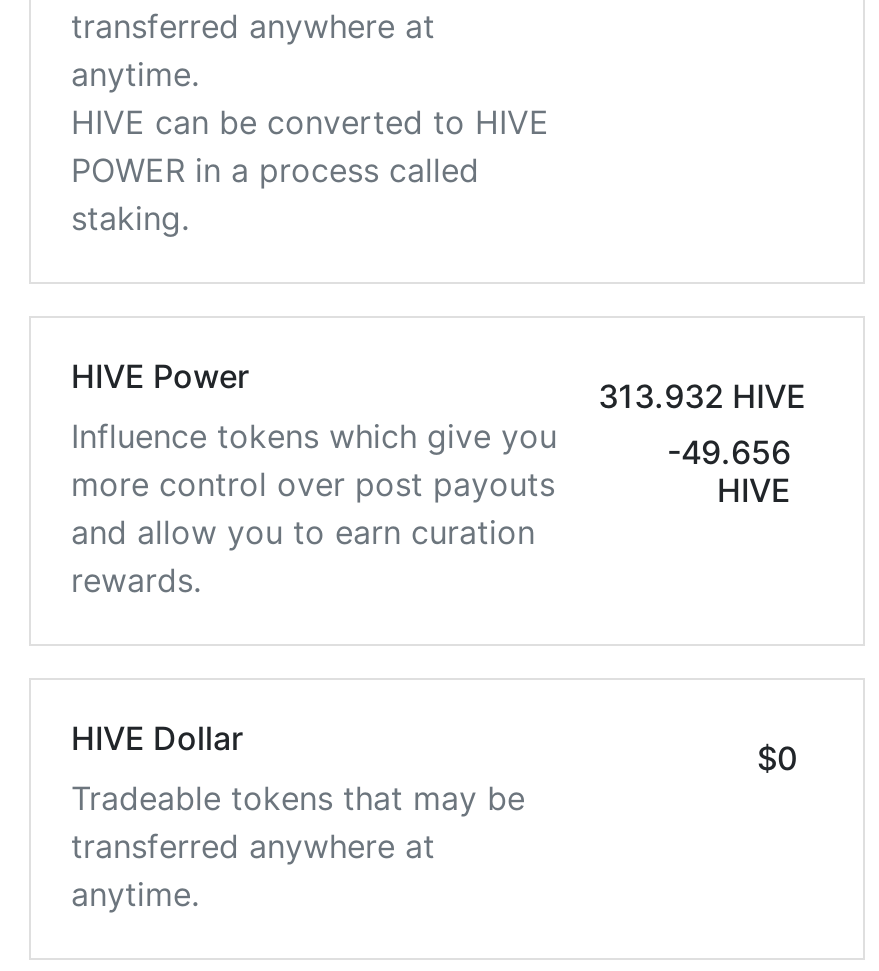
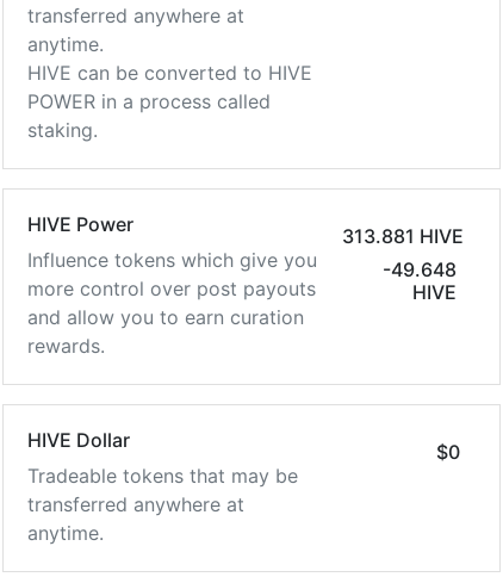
- 313.932 HIVE
+ 313.881 HIVE

- -49.656
+ -49.648
